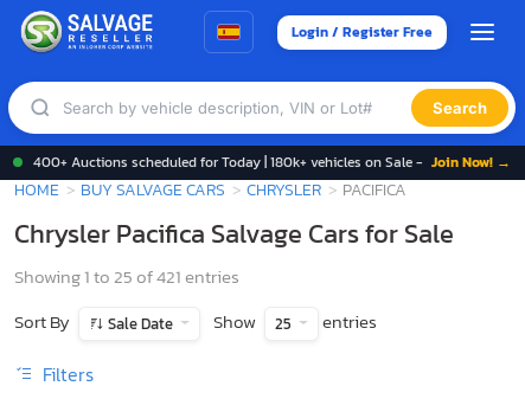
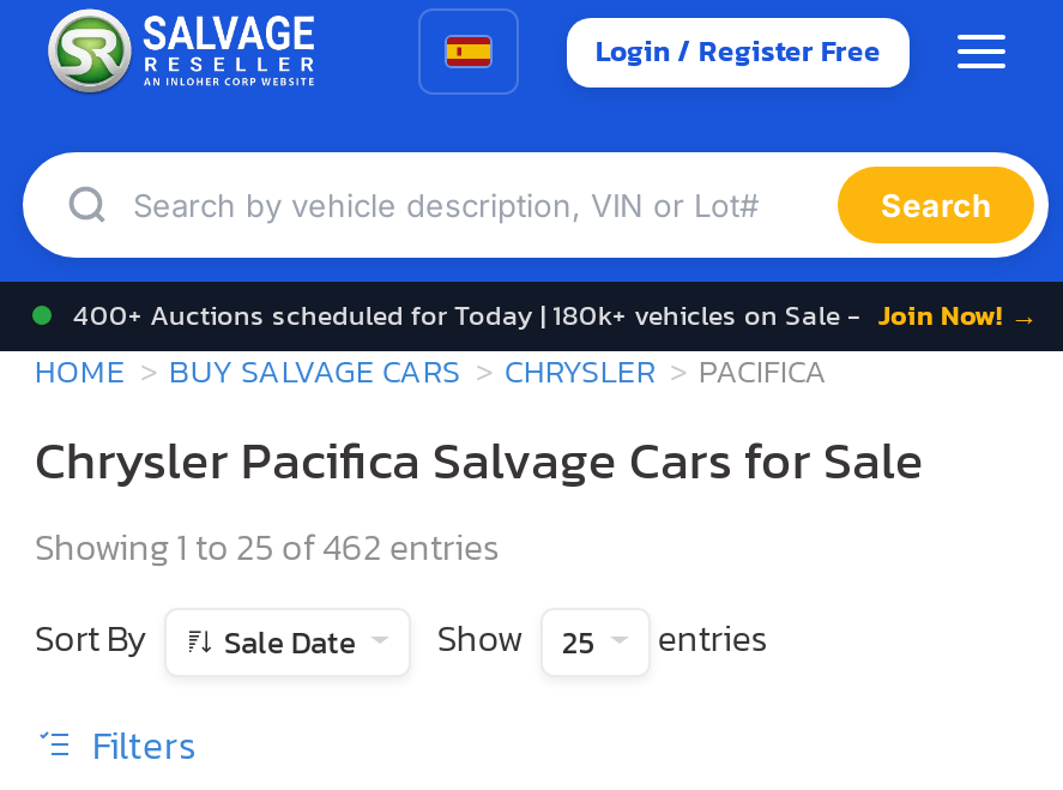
- Showing 1 to 25 of 421 entries
+ Showing 1 to 25 of 462 entries
